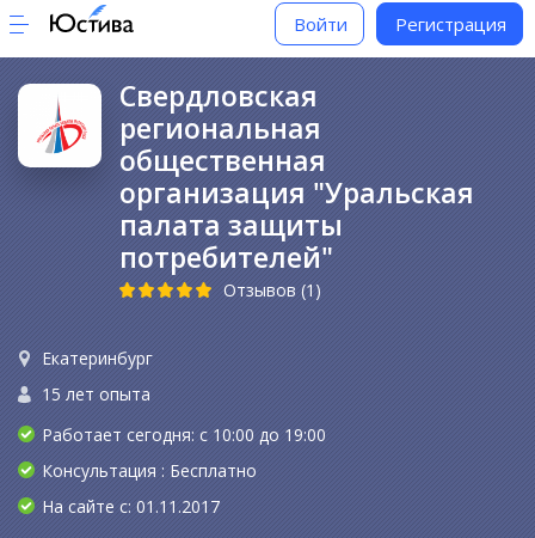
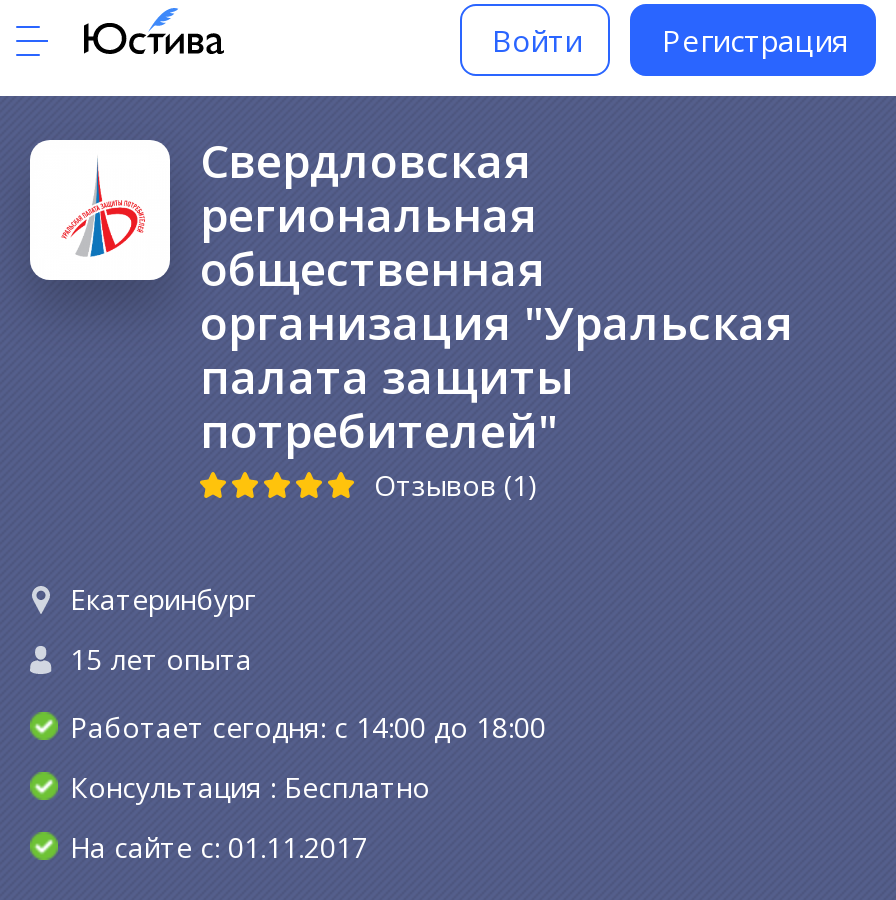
- Работает сегодня: с 10:00 до 19:00
+ Работает сегодня: с 14:00 до 18:00
